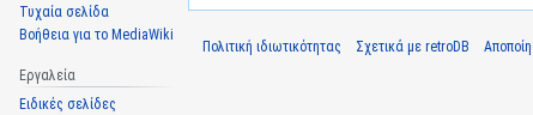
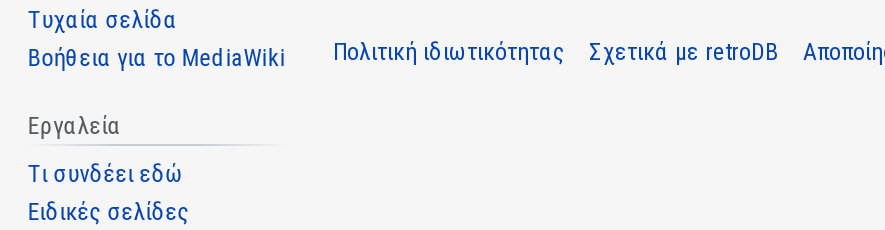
+ Τι συνδέει εδώ
